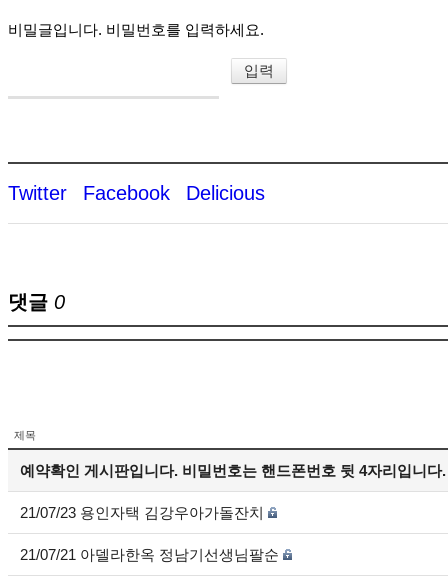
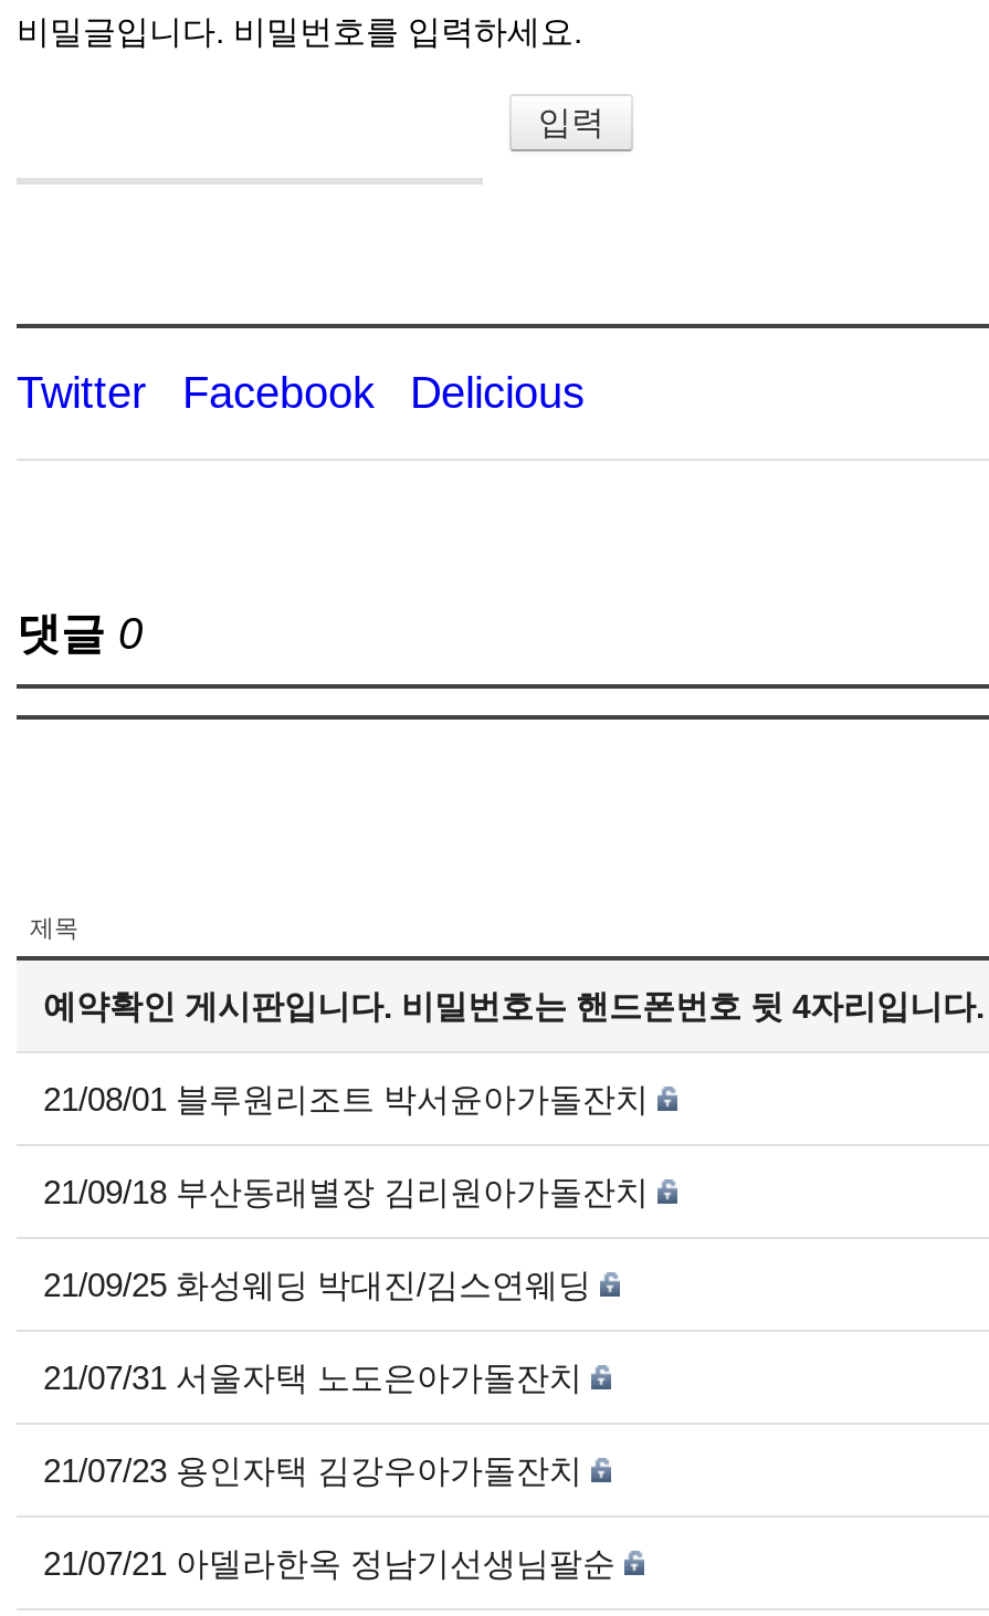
+ 21/08/01 블루원리조트 박서윤아가돌잔치
+ 21/09/18 부산동래별장 김리원아가돌잔치
+ 21/09/25 화성웨딩 박대진/김스연웨딩
+ 21/07/31 서울자택 노도은아가돌잔치
